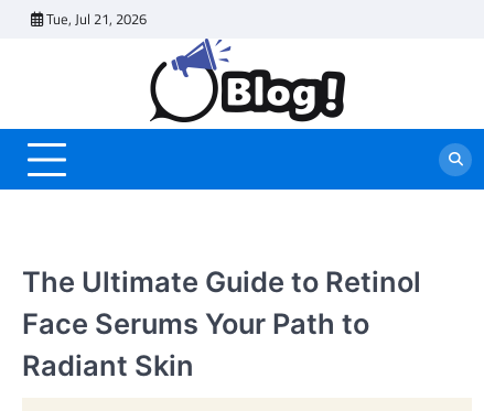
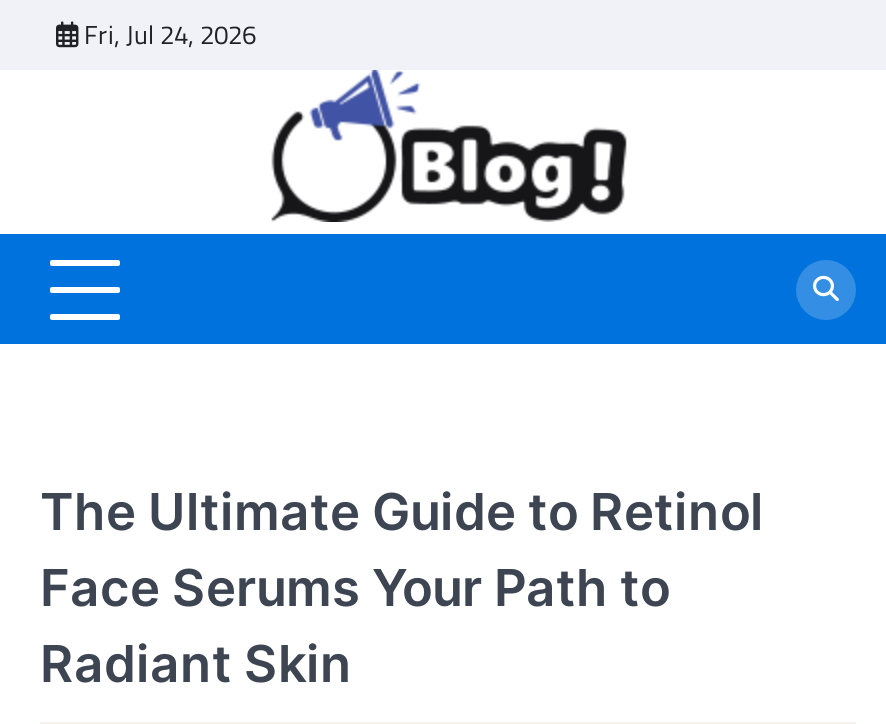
- Tue, Jul 21, 2026
+ Fri, Jul 24, 2026
